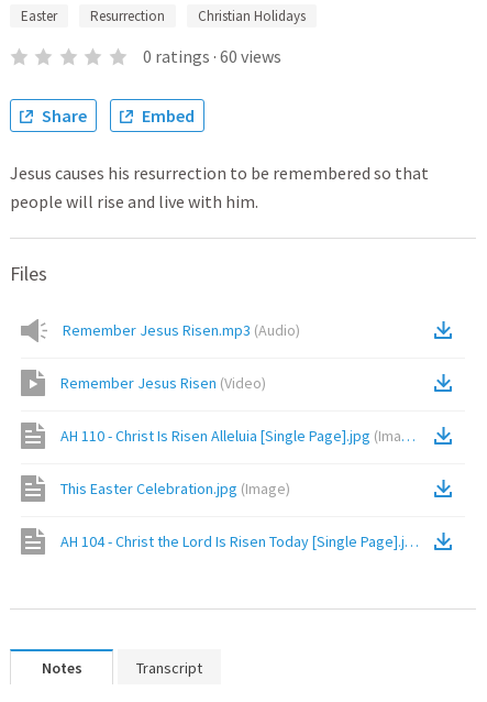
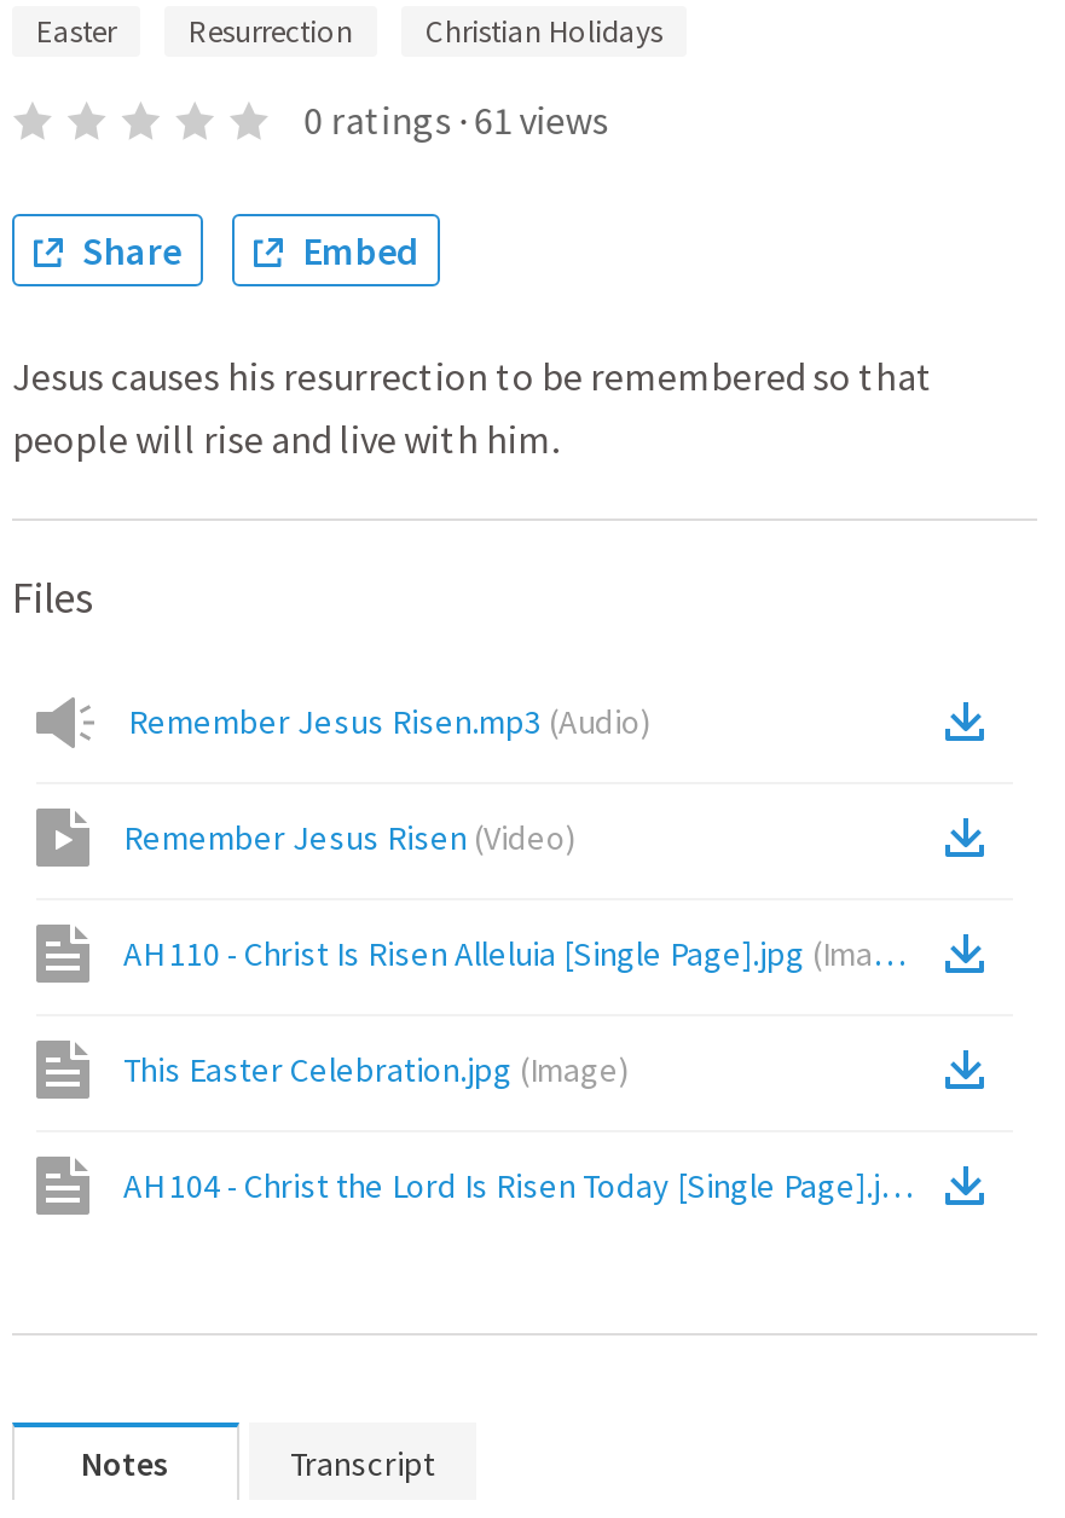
- 0 ratings · 60 views
+ 0 ratings · 61 views
